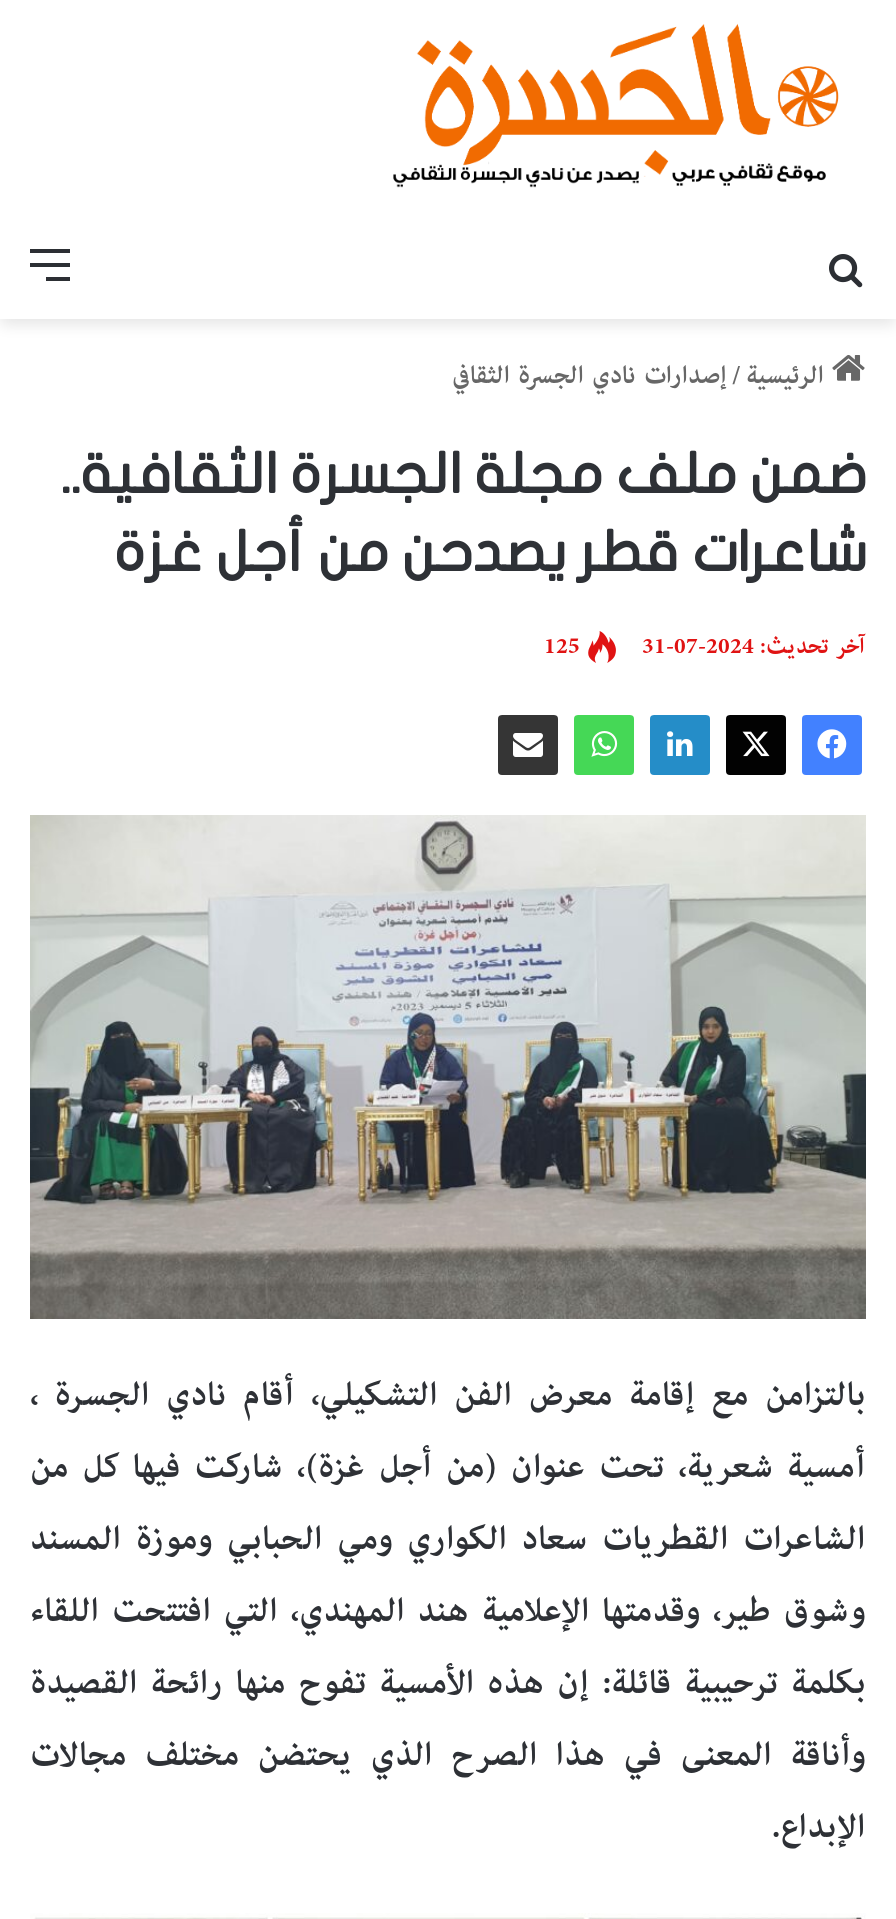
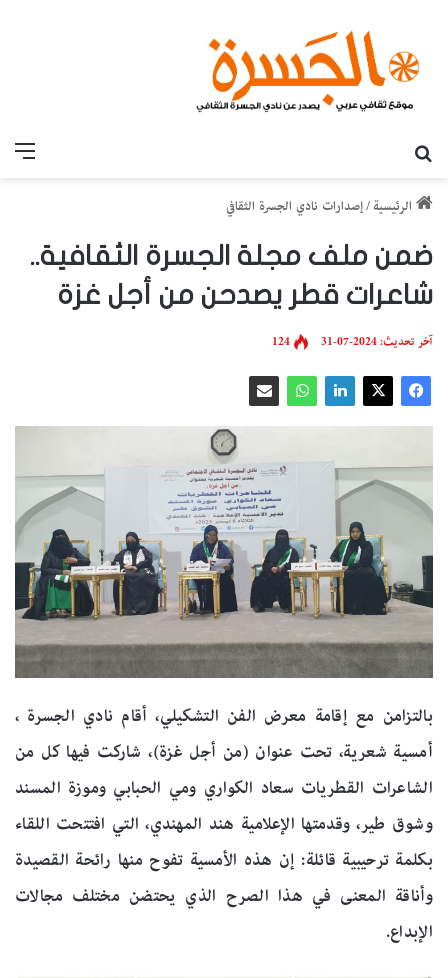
- 125
+ 124
